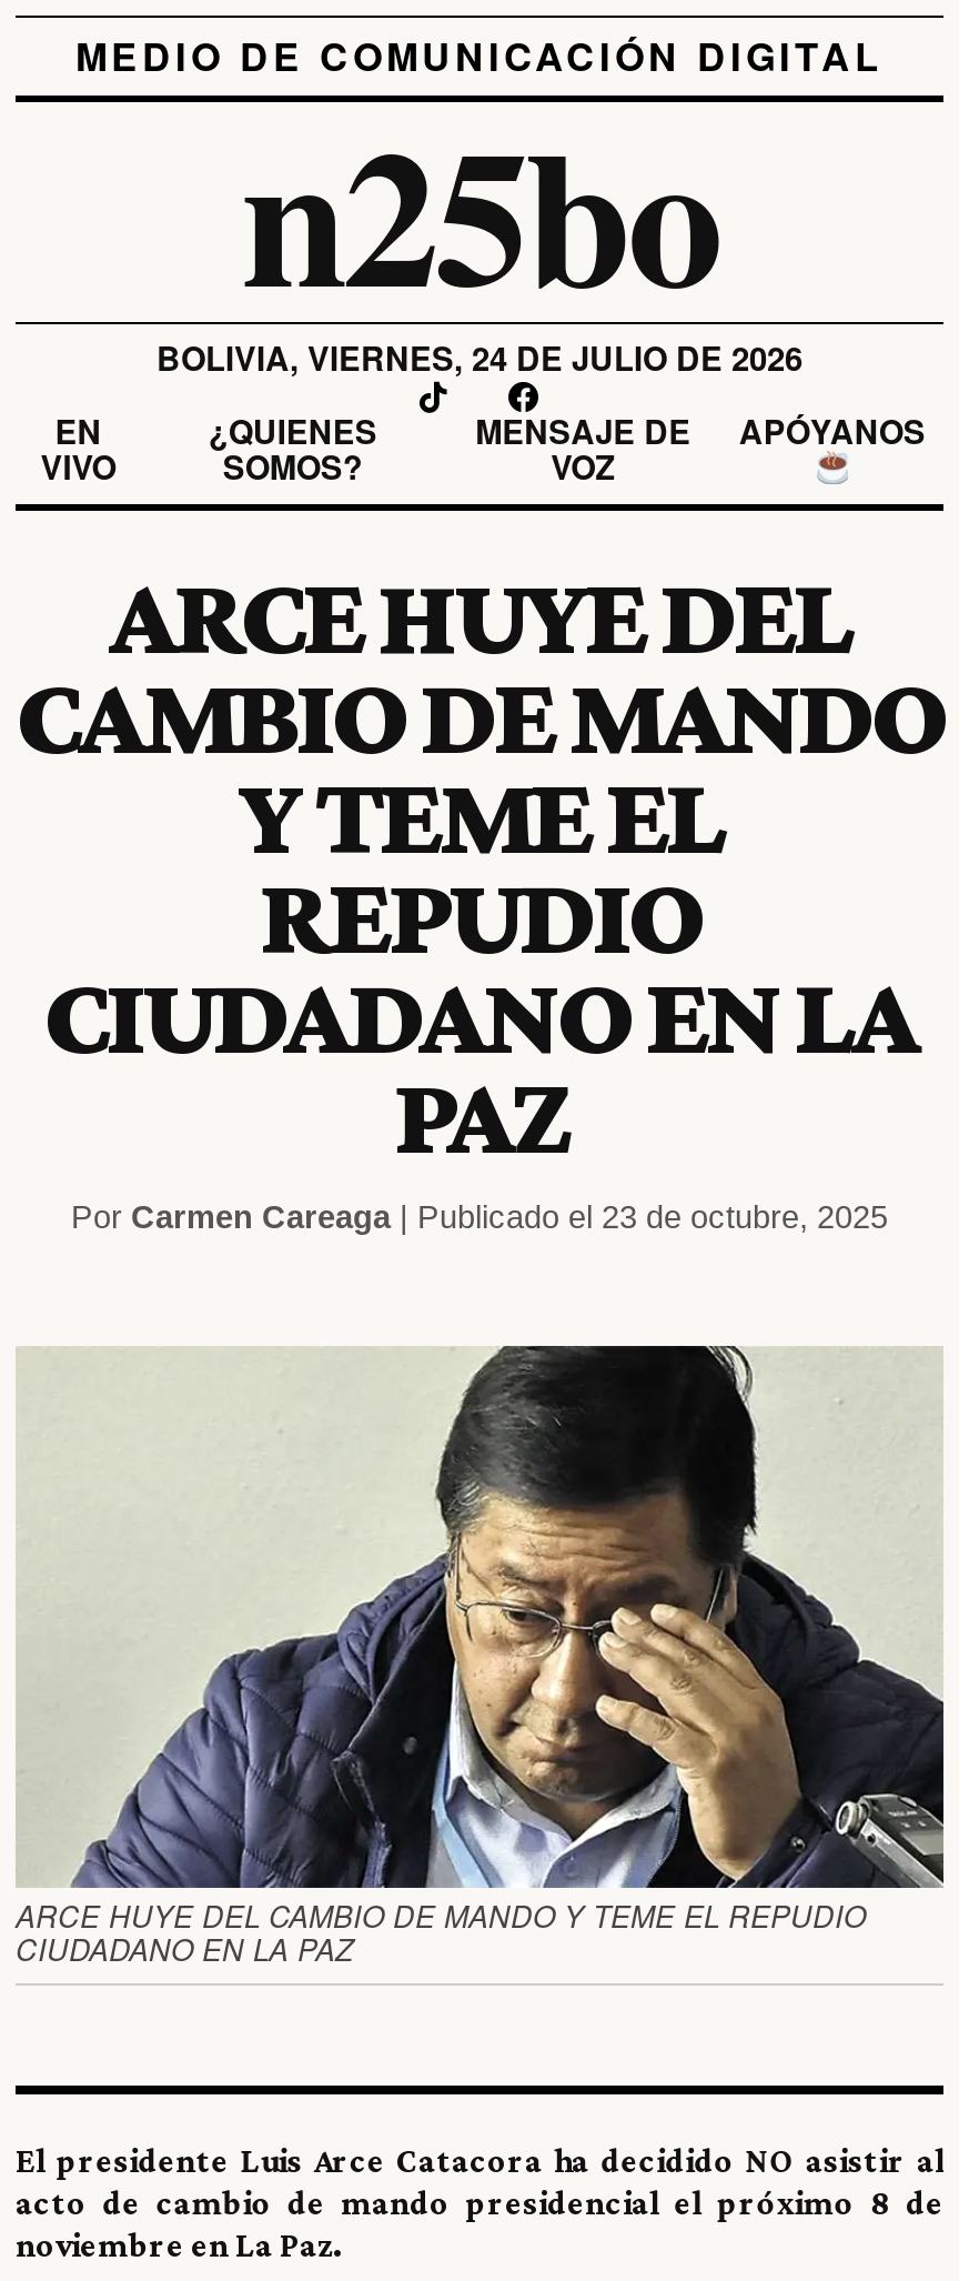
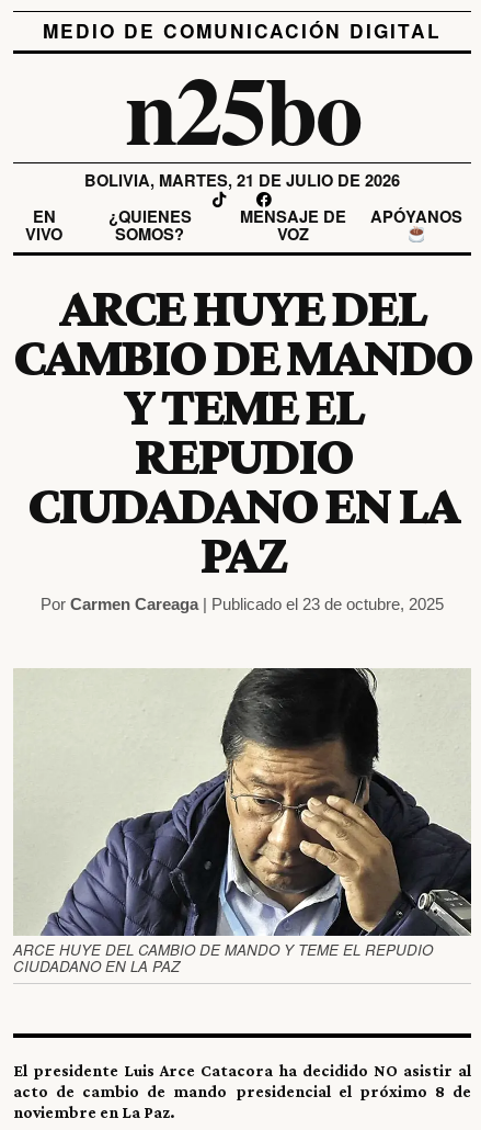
- BOLIVIA, VIERNES, 24 DE JULIO DE 2026
+ BOLIVIA, MARTES, 21 DE JULIO DE 2026
